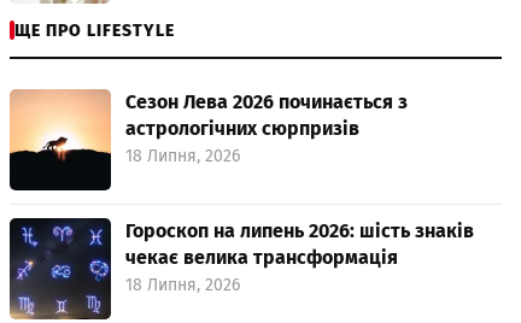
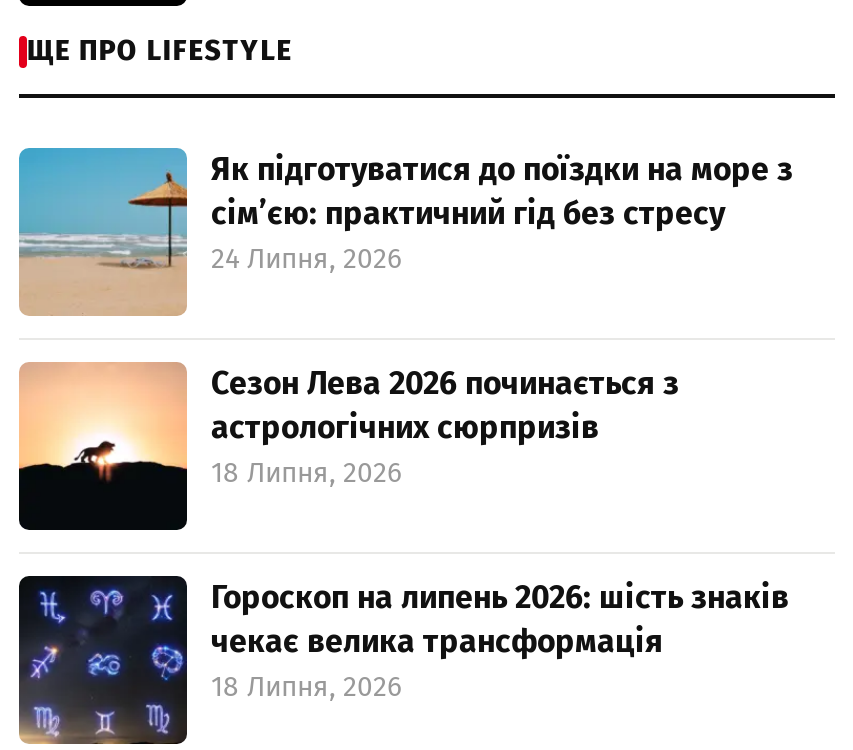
+ [image]
+ Як підготуватися до поїздки на море з
+ сім’єю: практичний гід без стресу
+ 24 Липня, 2026
